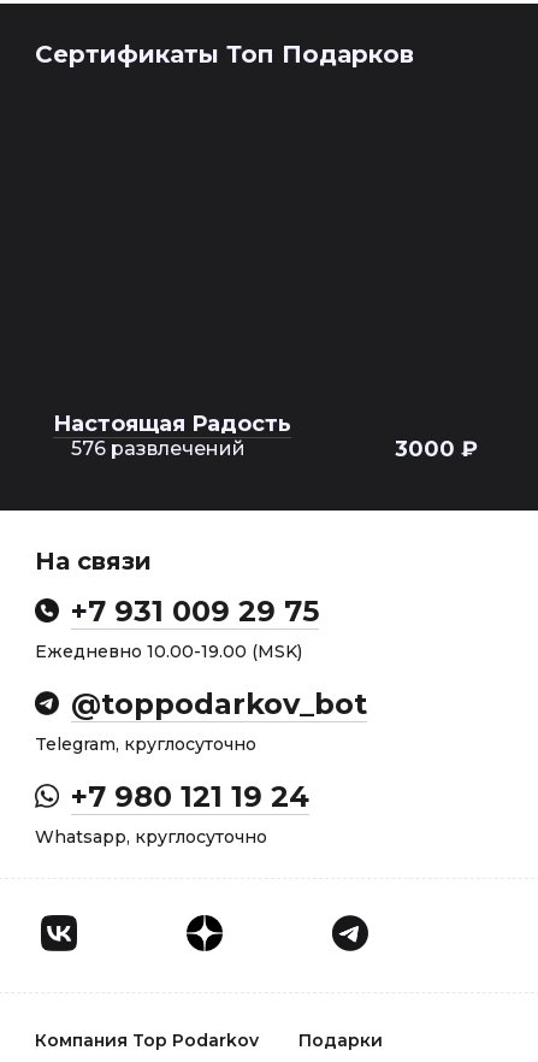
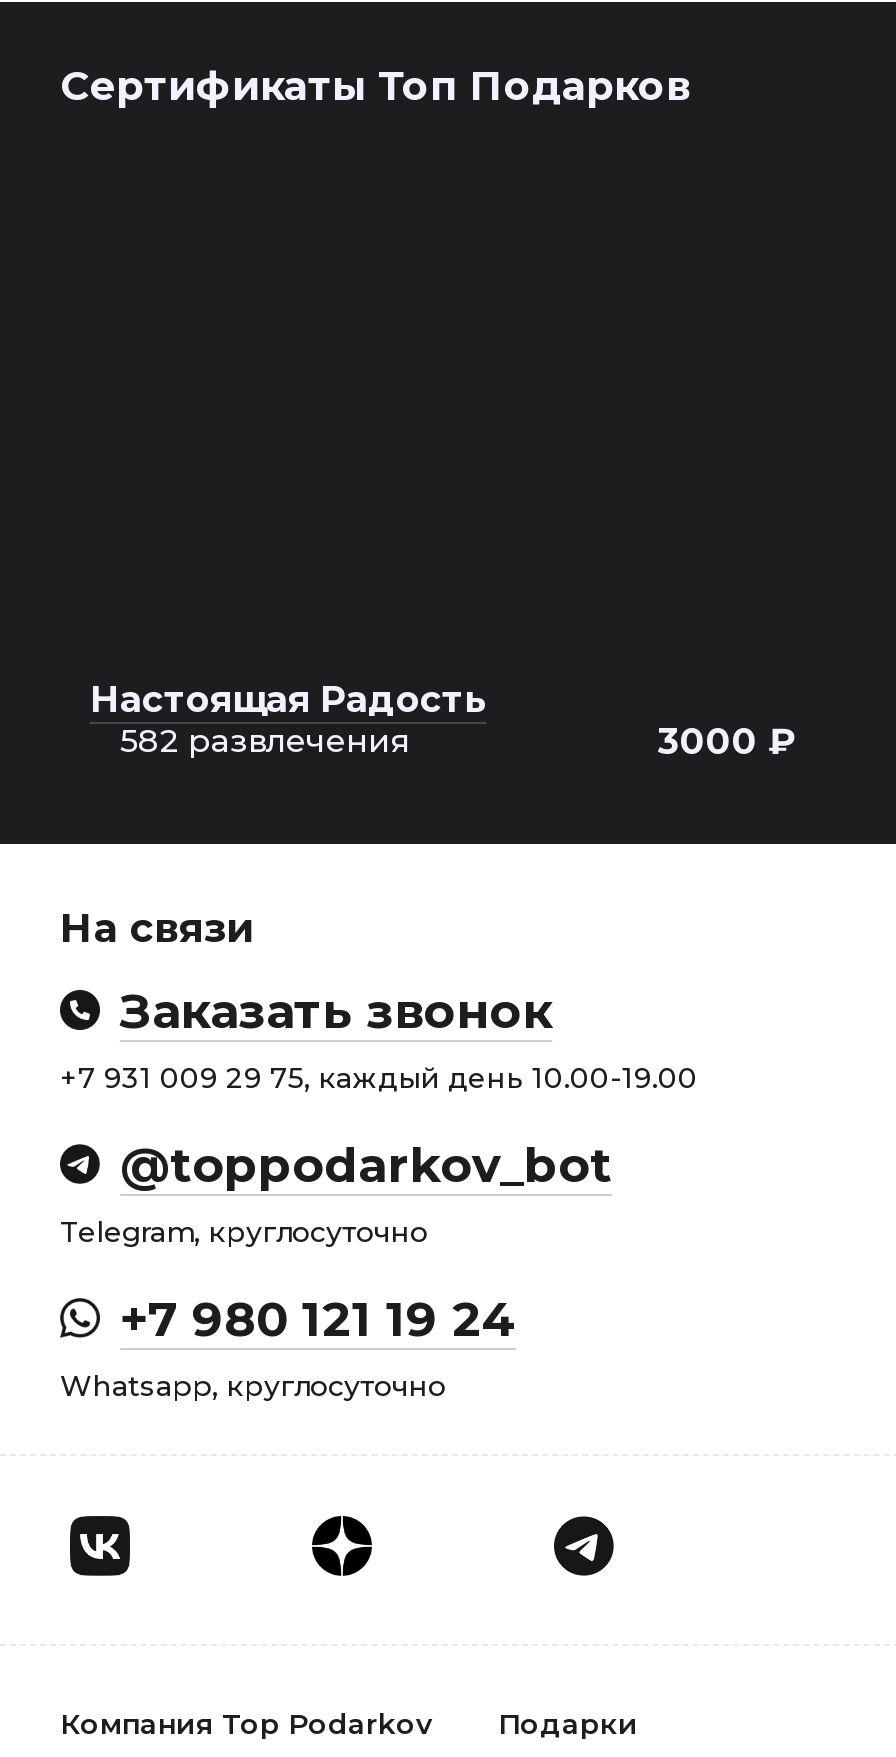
- 576 развлечений
+ 582 развлечения

- +7 931 009 29 75
- Ежедневно 10.00-19.00 (MSK)
+ Заказать звонок
+ +7 931 009 29 75, каждый день 10.00-19.00
